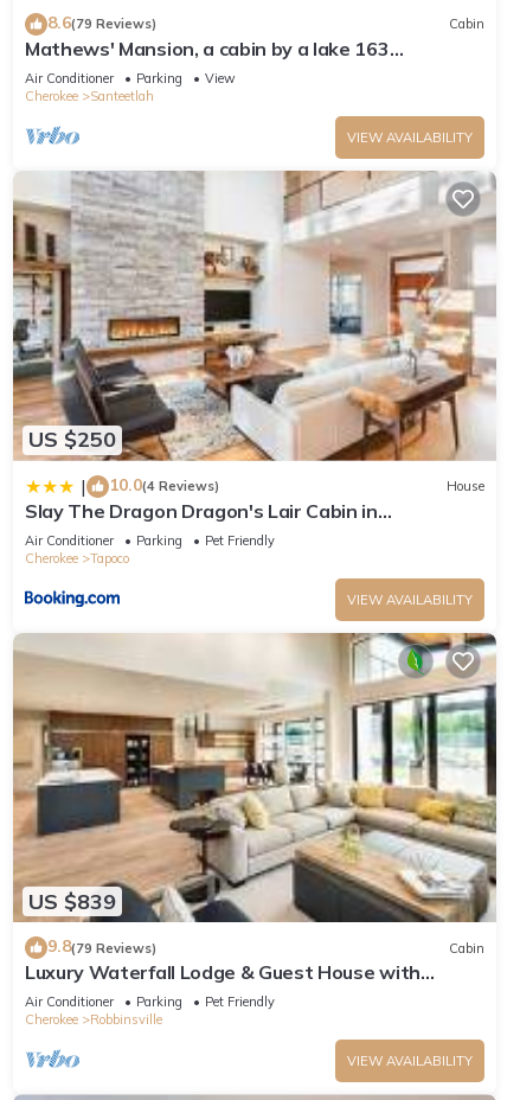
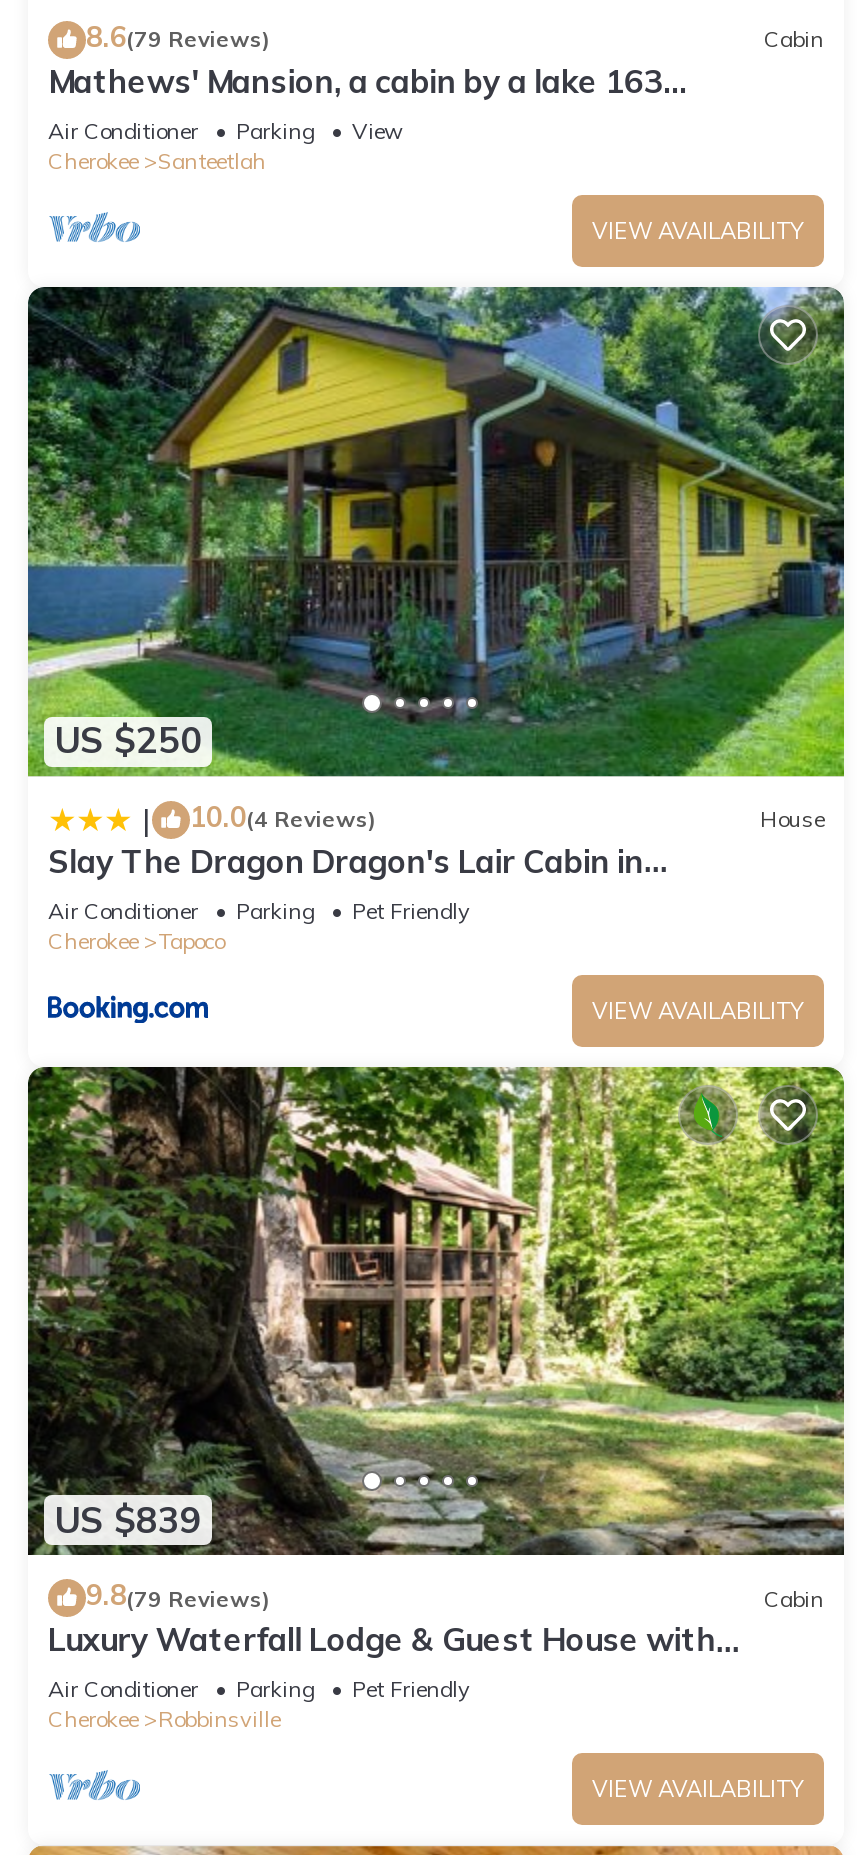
- [image]
+ [image]

- [image]
+ [image]
